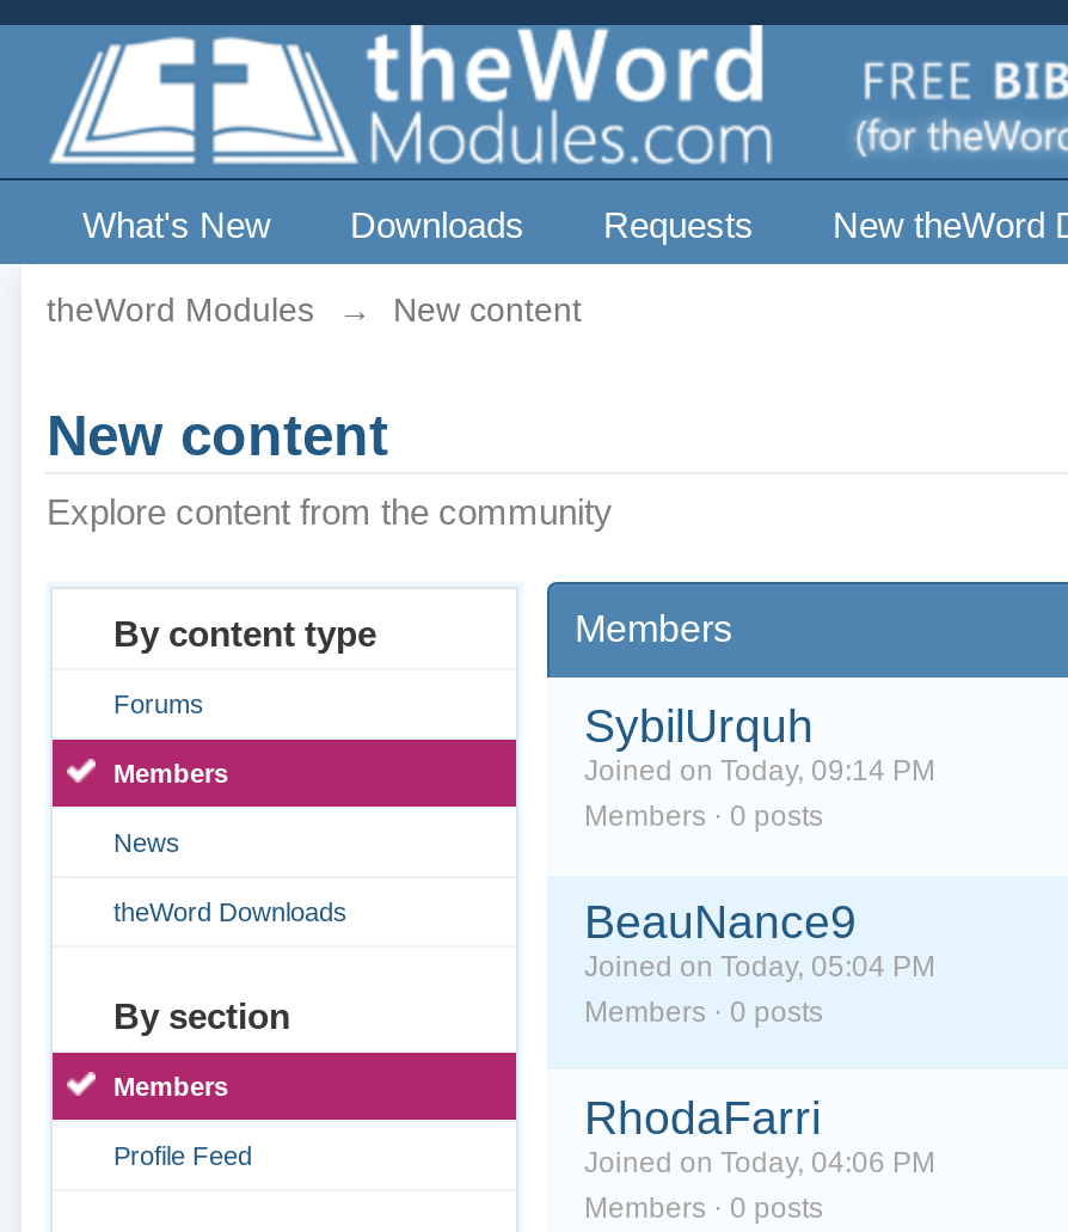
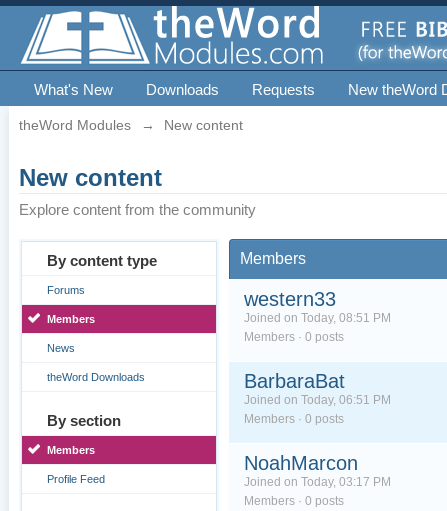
- SybilUrquh
- Joined on Today, 09:14 PM
+ western33
+ Joined on Today, 08:51 PM

- BeauNance9
- Joined on Today, 05:04 PM
+ BarbaraBat
+ Joined on Today, 06:51 PM

- RhodaFarri
- Joined on Today, 04:06 PM
+ NoahMarcon
+ Joined on Today, 03:17 PM
